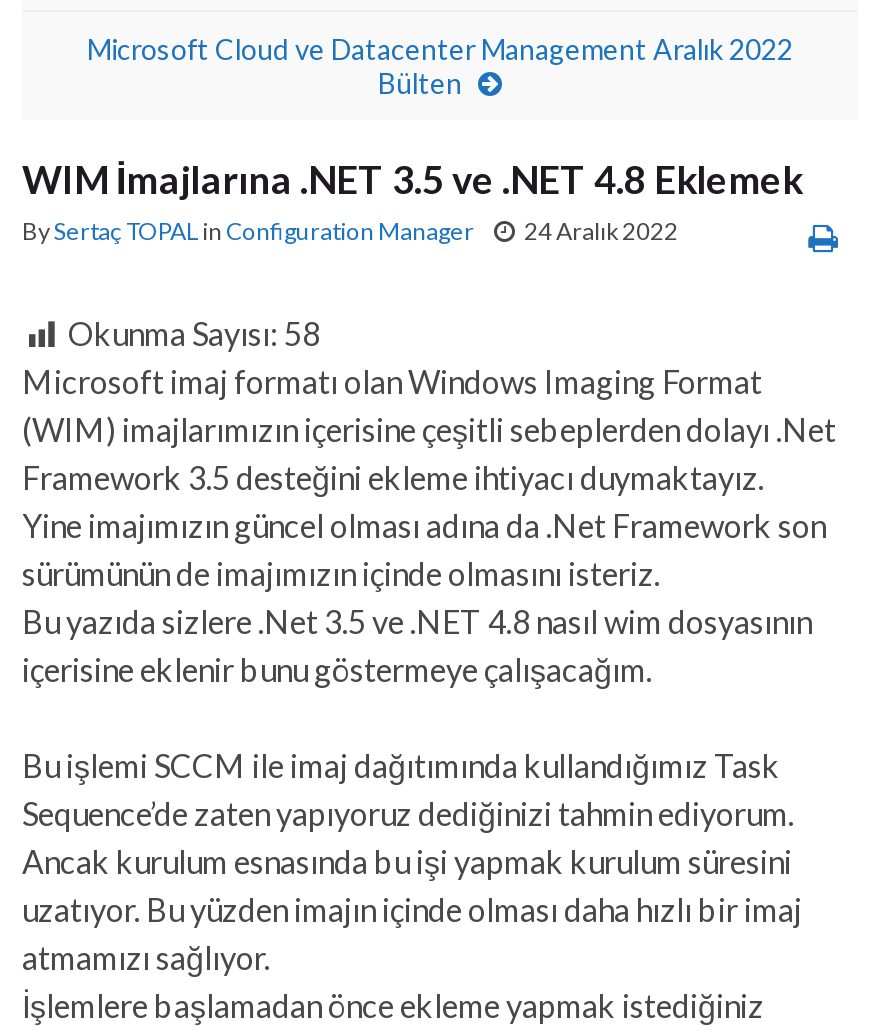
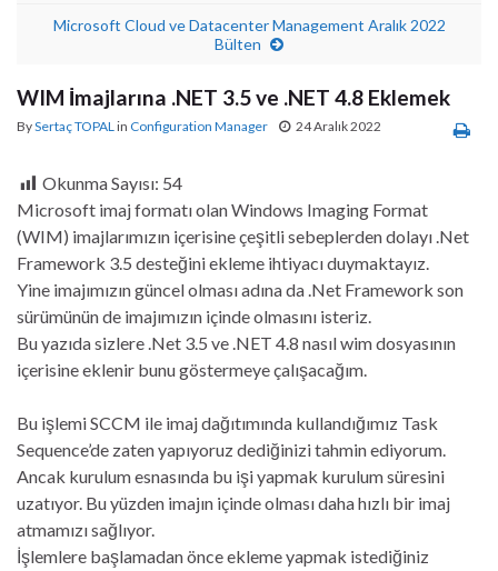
- Okunma Sayısı: 58
+ Okunma Sayısı: 54
